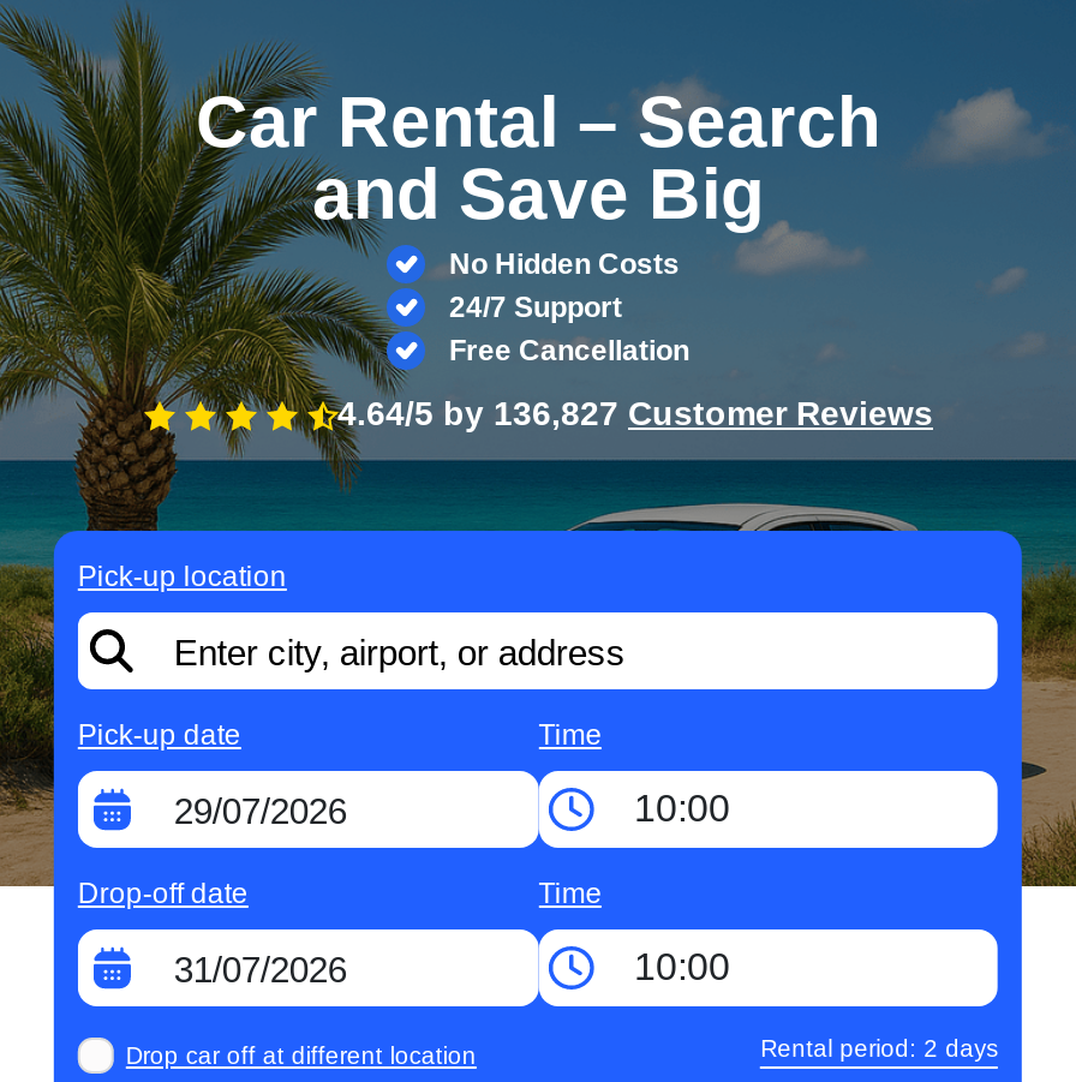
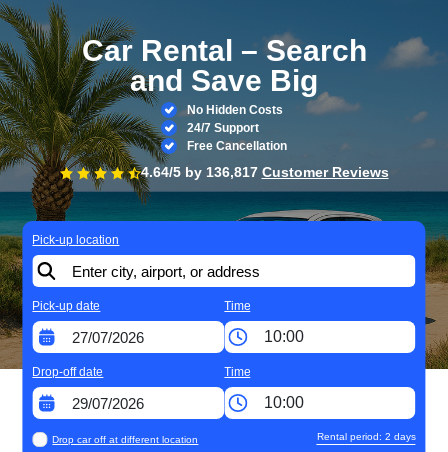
- 4.64/5 by 136,827 Customer Reviews
+ 4.64/5 by 136,817 Customer Reviews
